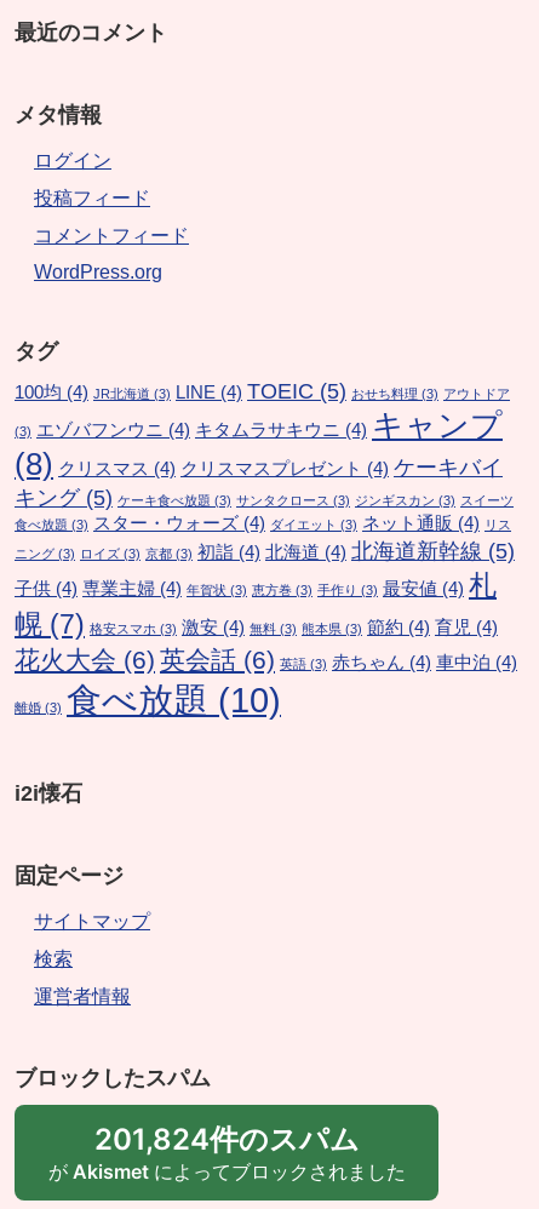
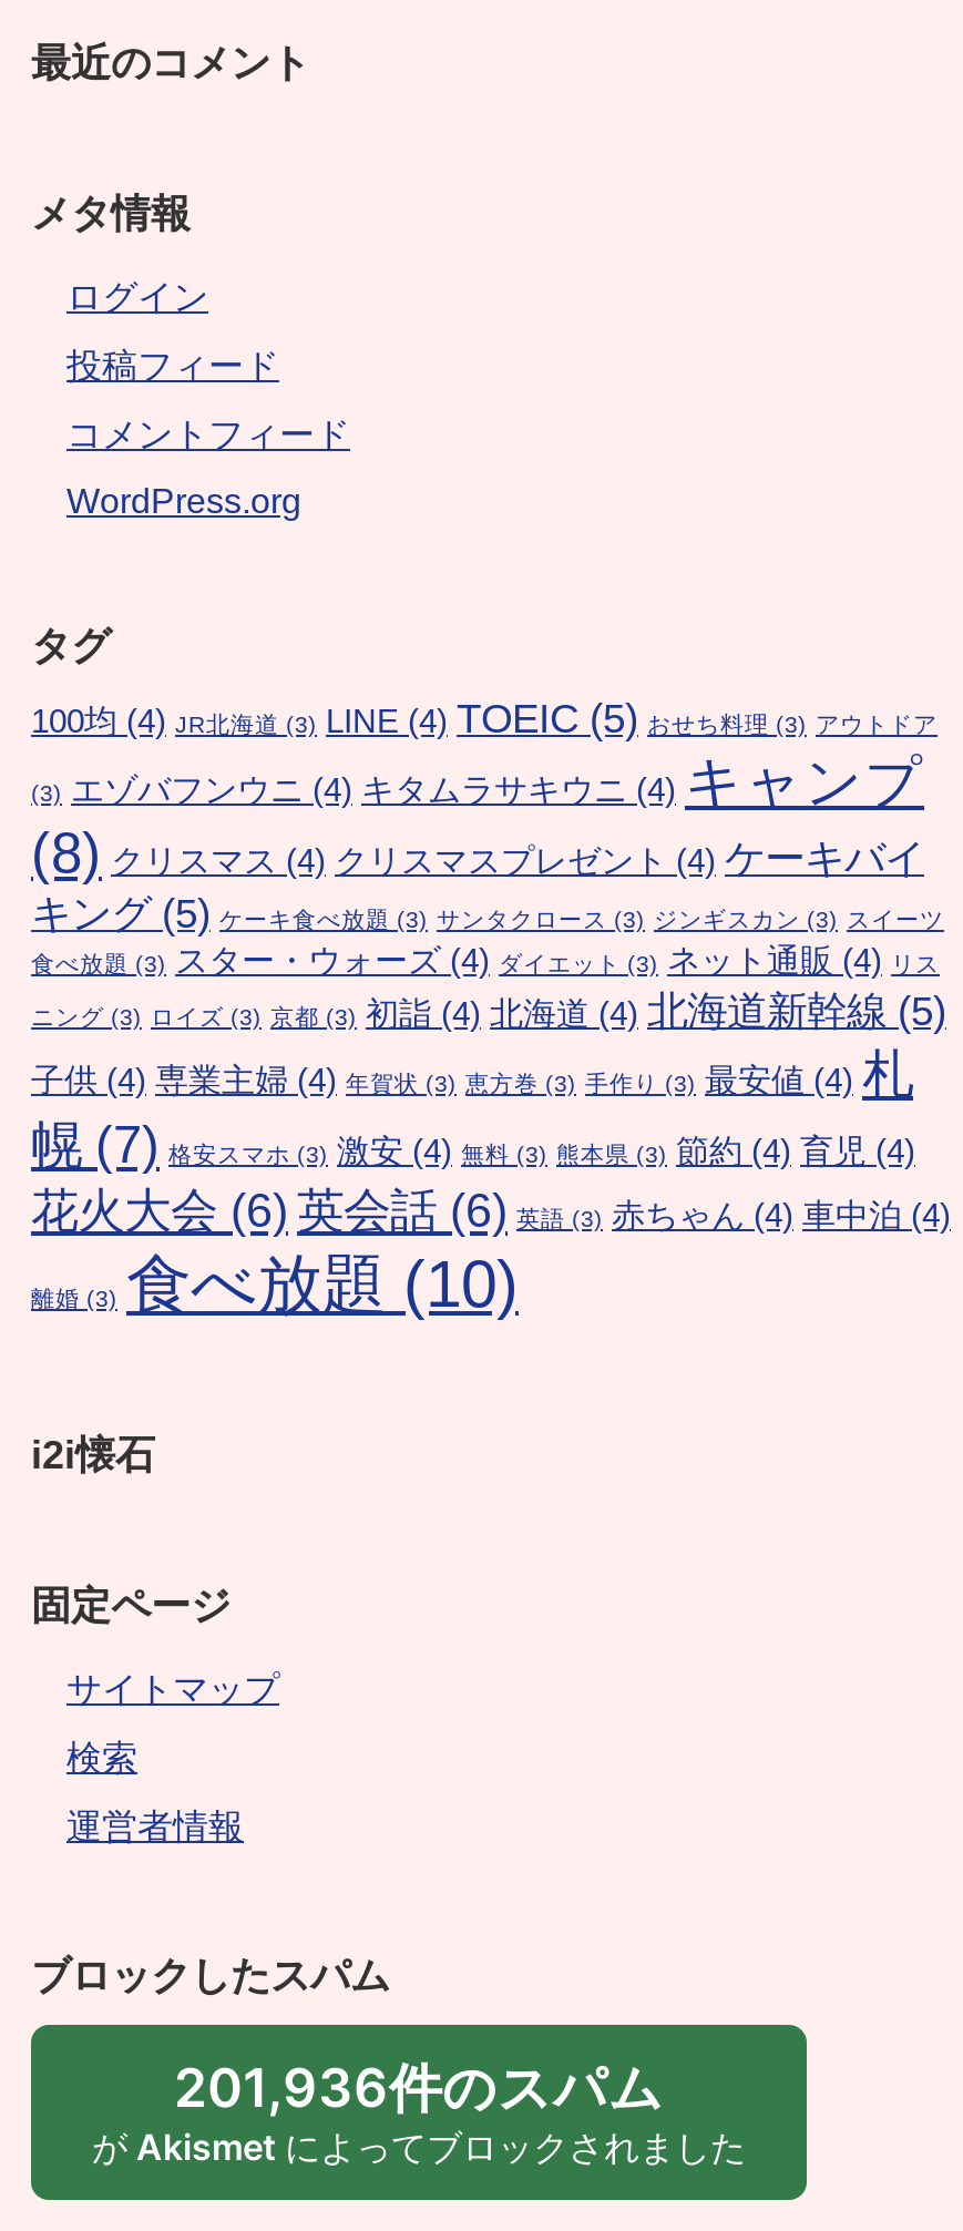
- 201,824件のスパム
+ 201,936件のスパム
